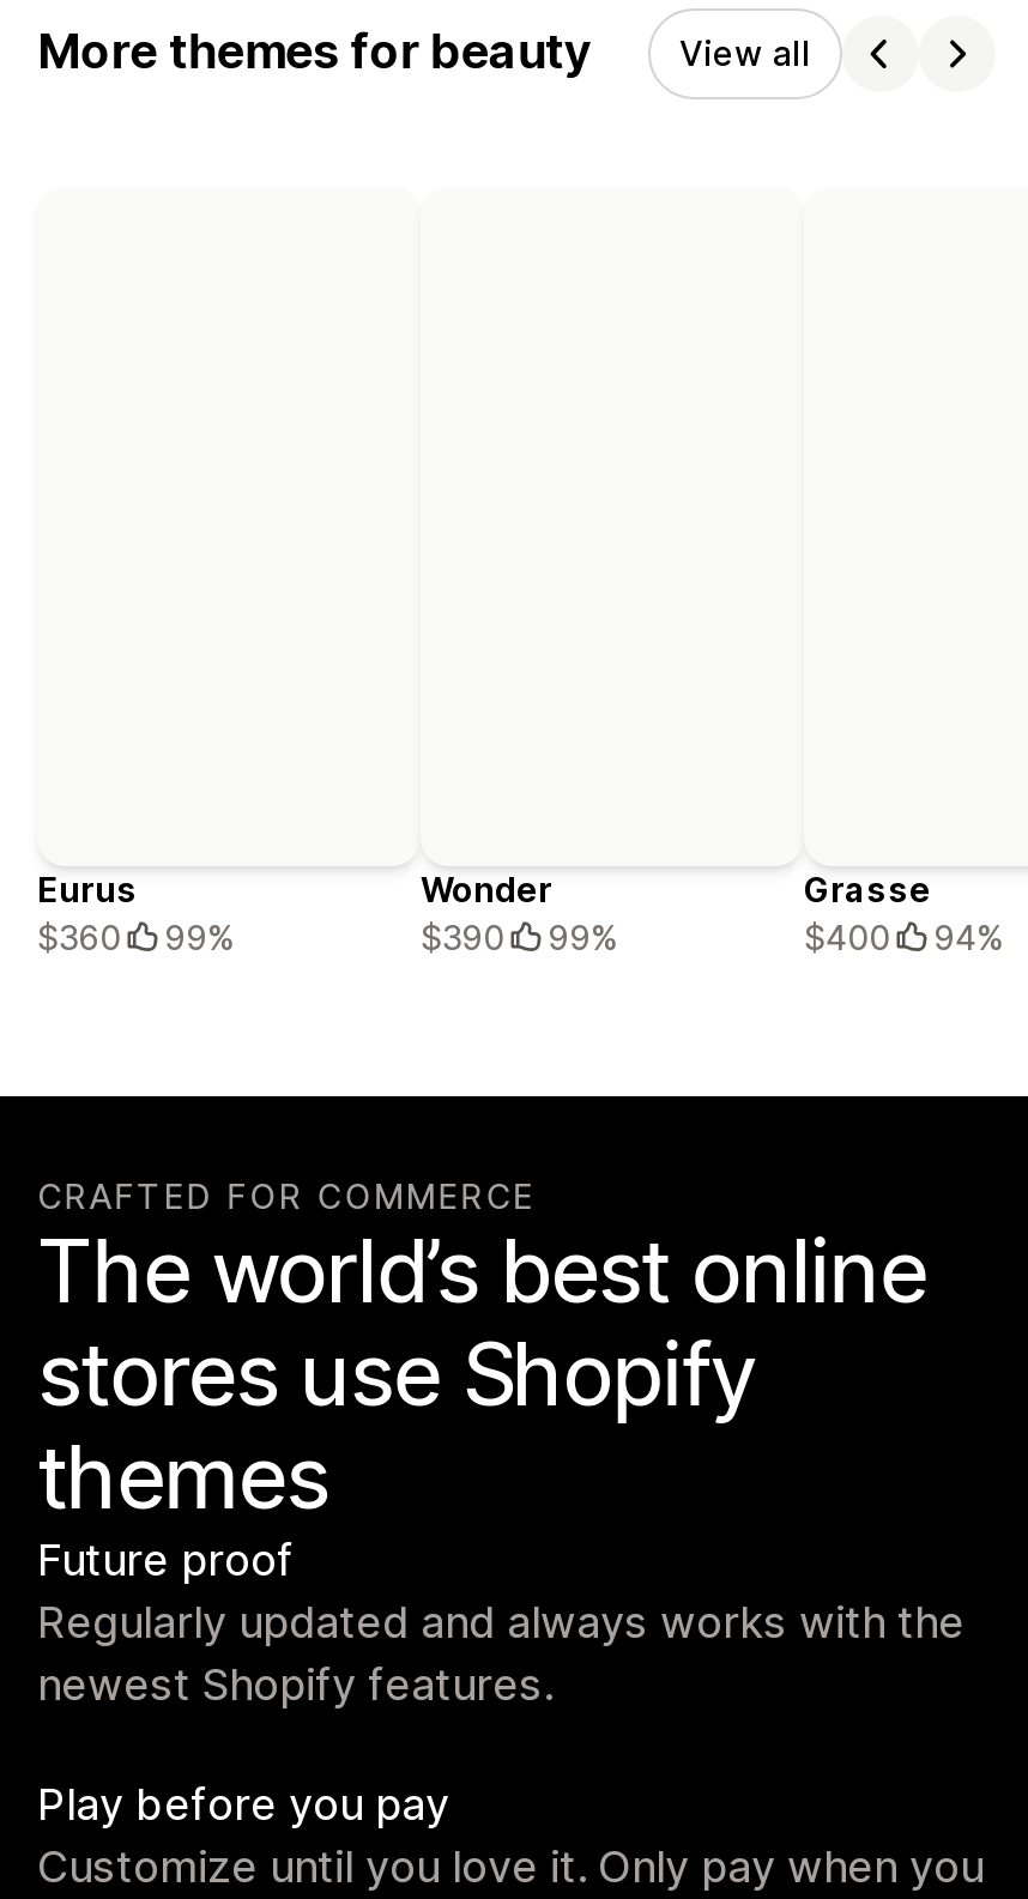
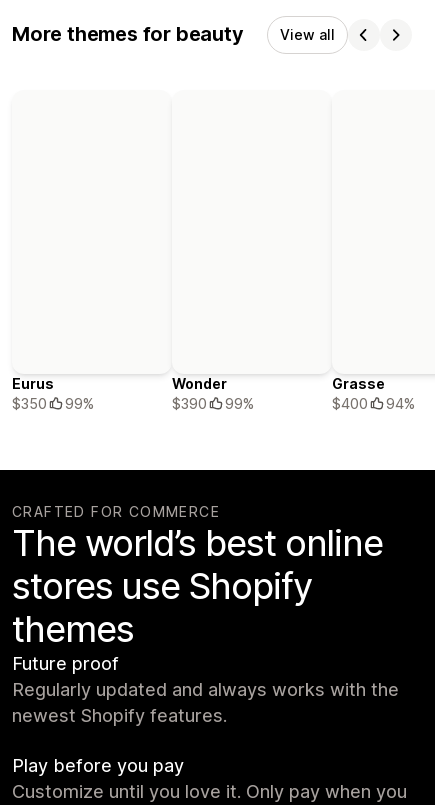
- $360 99%
+ $350 99%
